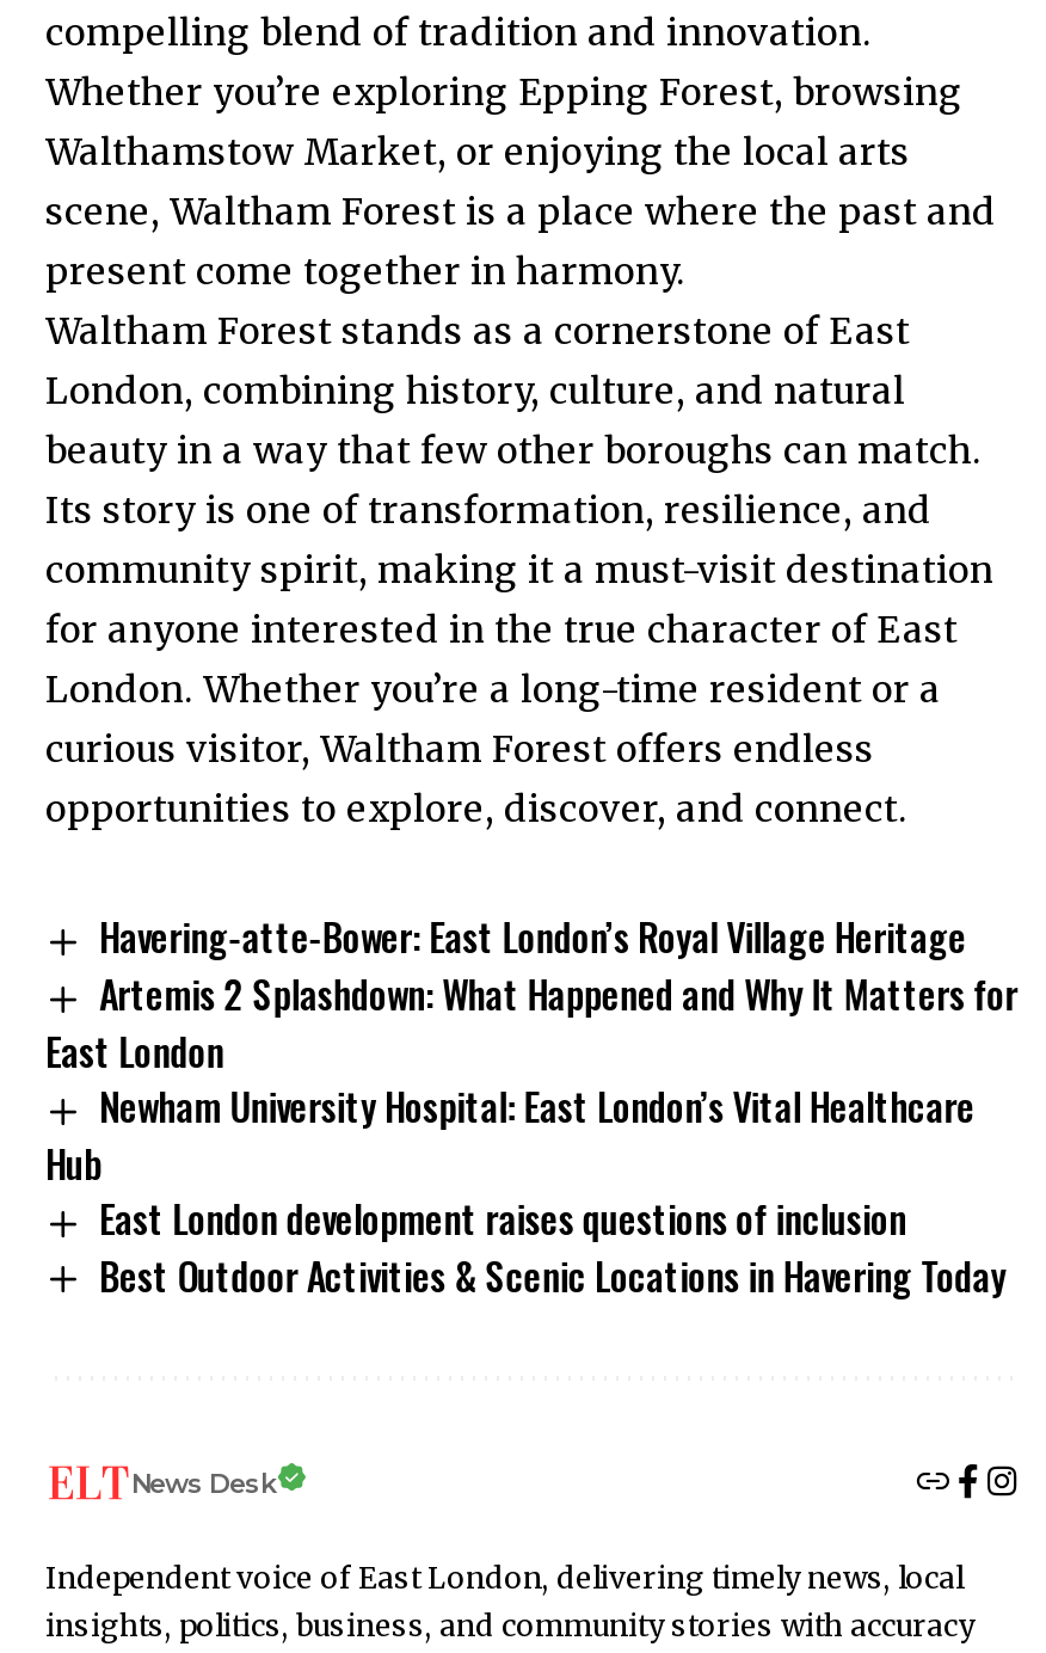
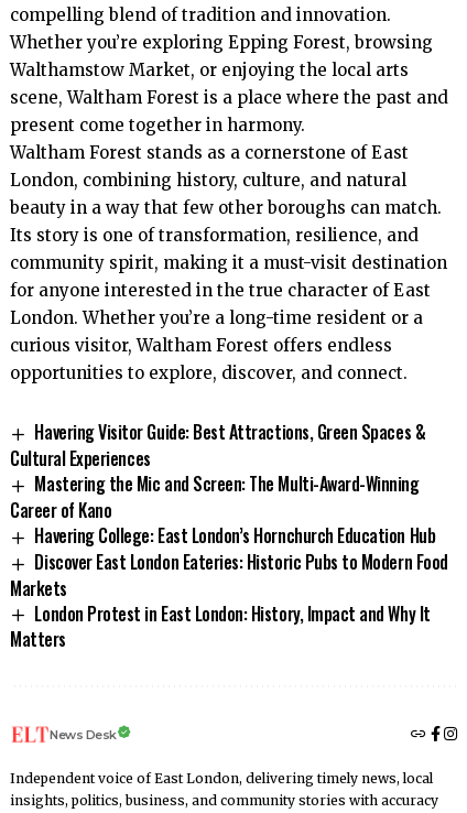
- Havering-atte-Bower: East London’s Royal Village Heritage
- Artemis 2 Splashdown: What Happened and Why It Matters for
- East London
- Newham University Hospital: East London’s Vital Healthcare
- Hub
- East London development raises questions of inclusion
- Best Outdoor Activities & Scenic Locations in Havering Today
+ Havering Visitor Guide: Best Attractions, Green Spaces &
+ Cultural Experiences
+ Mastering the Mic and Screen: The Multi-Award-Winning
+ Career of Kano
+ Havering College: East London’s Hornchurch Education Hub
+ Discover East London Eateries: Historic Pubs to Modern Food
+ Markets
+ London Protest in East London: History, Impact and Why It
+ Matters
